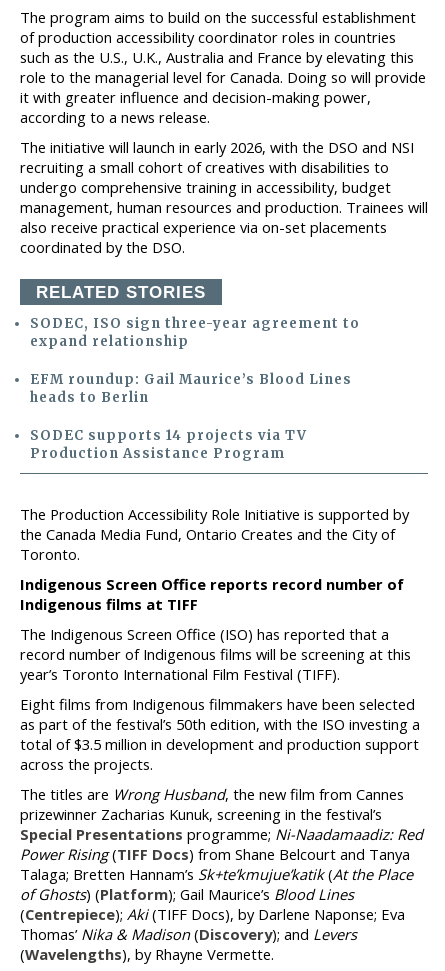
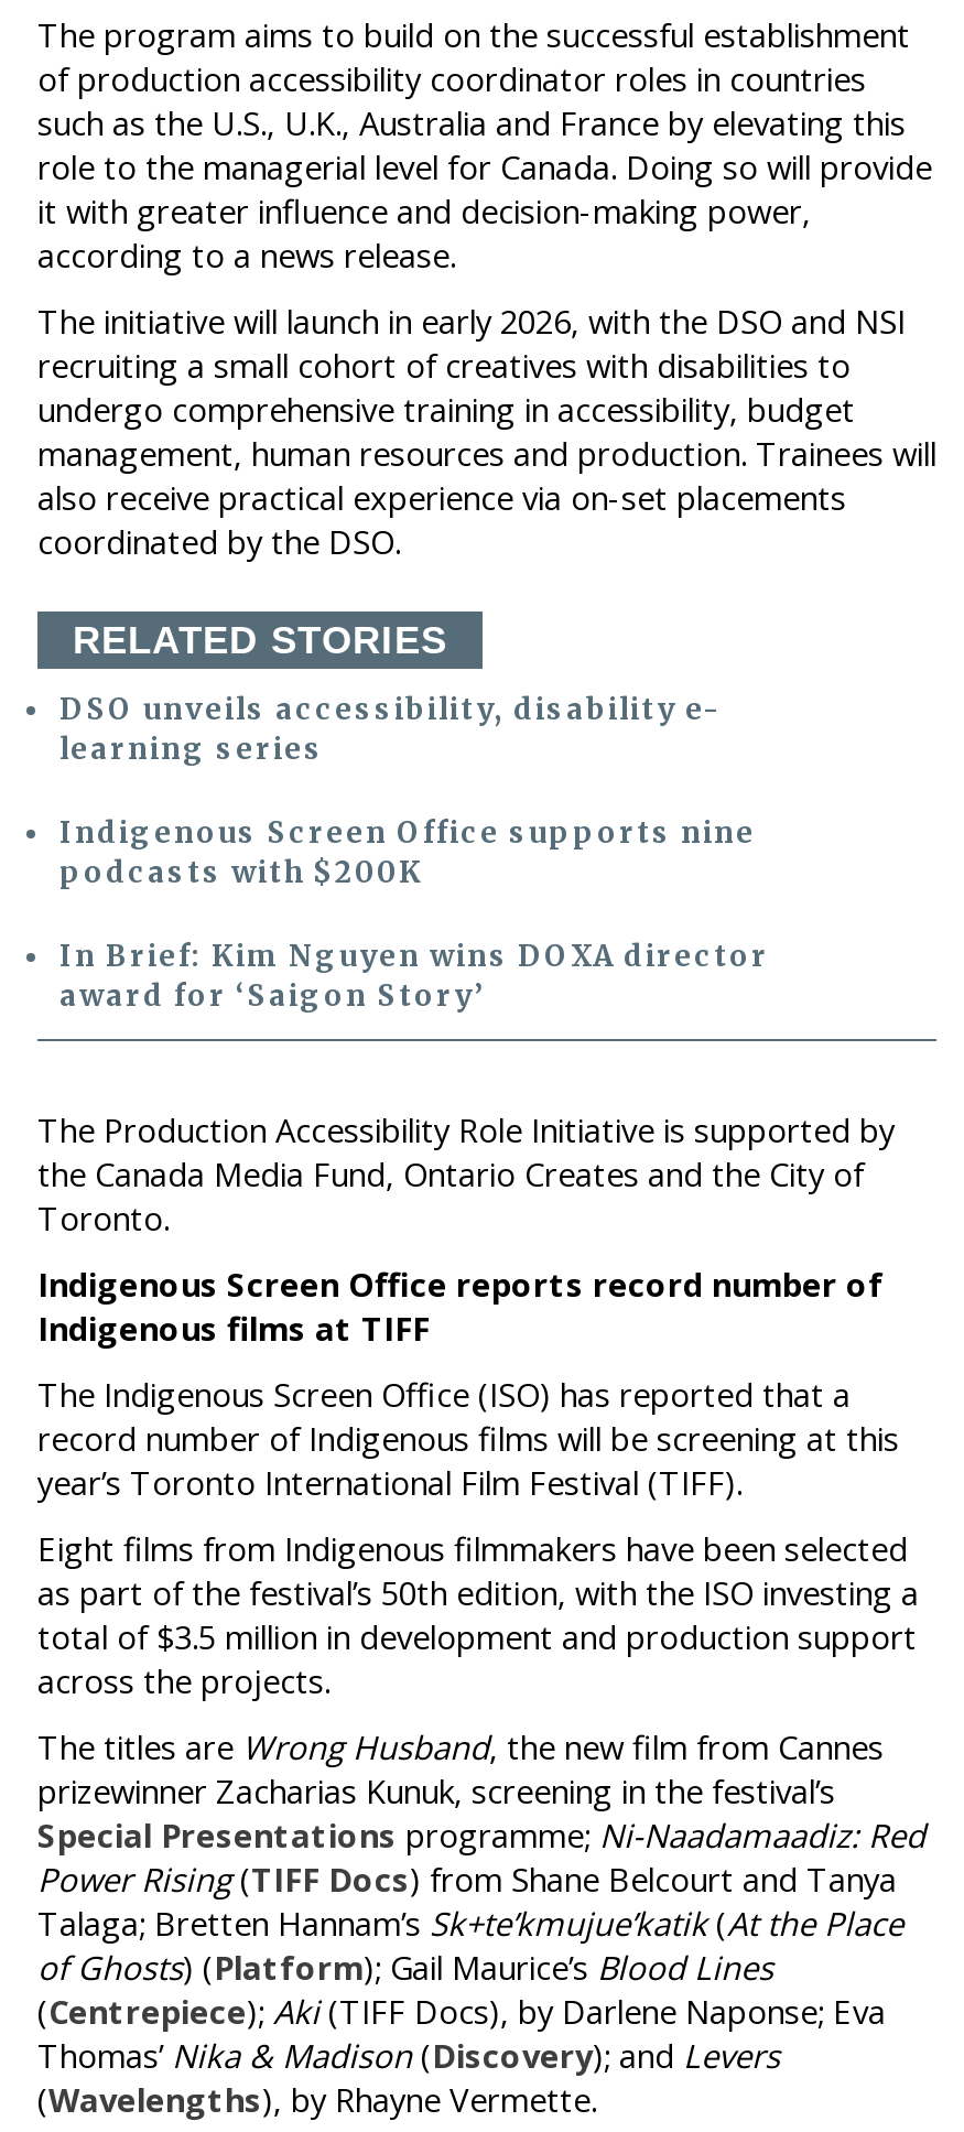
- SODEC, ISO sign three-year agreement to
- expand relationship
+ DSO unveils accessibility, disability e-
+ learning series

- EFM roundup: Gail Maurice’s Blood Lines
- heads to Berlin
+ Indigenous Screen Office supports nine
+ podcasts with $200K

- SODEC supports 14 projects via TV
- Production Assistance Program
+ In Brief: Kim Nguyen wins DOXA director
+ award for ‘Saigon Story’
